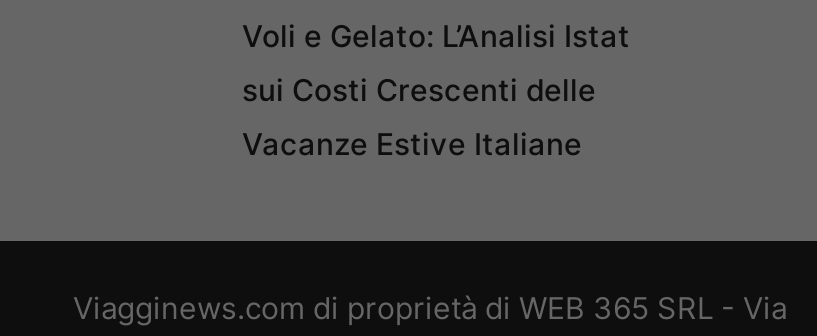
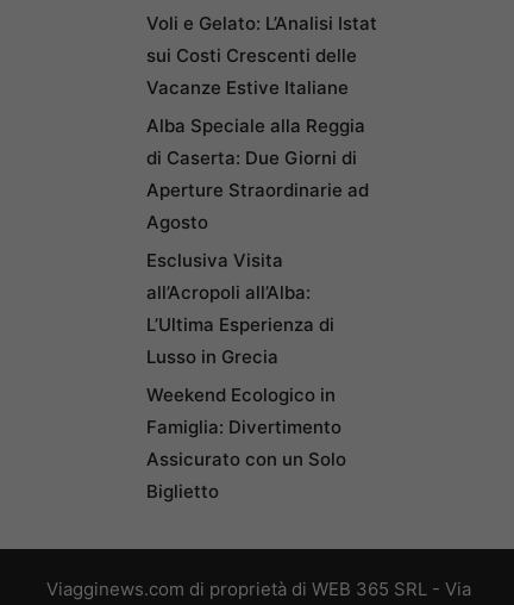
+ Alba Speciale alla Reggia
+ di Caserta: Due Giorni di
+ Aperture Straordinarie ad
+ Agosto
+ Esclusiva Visita
+ all’Acropoli all’Alba:
+ L’Ultima Esperienza di
+ Lusso in Grecia
+ Weekend Ecologico in
+ Famiglia: Divertimento
+ Assicurato con un Solo
+ Biglietto
